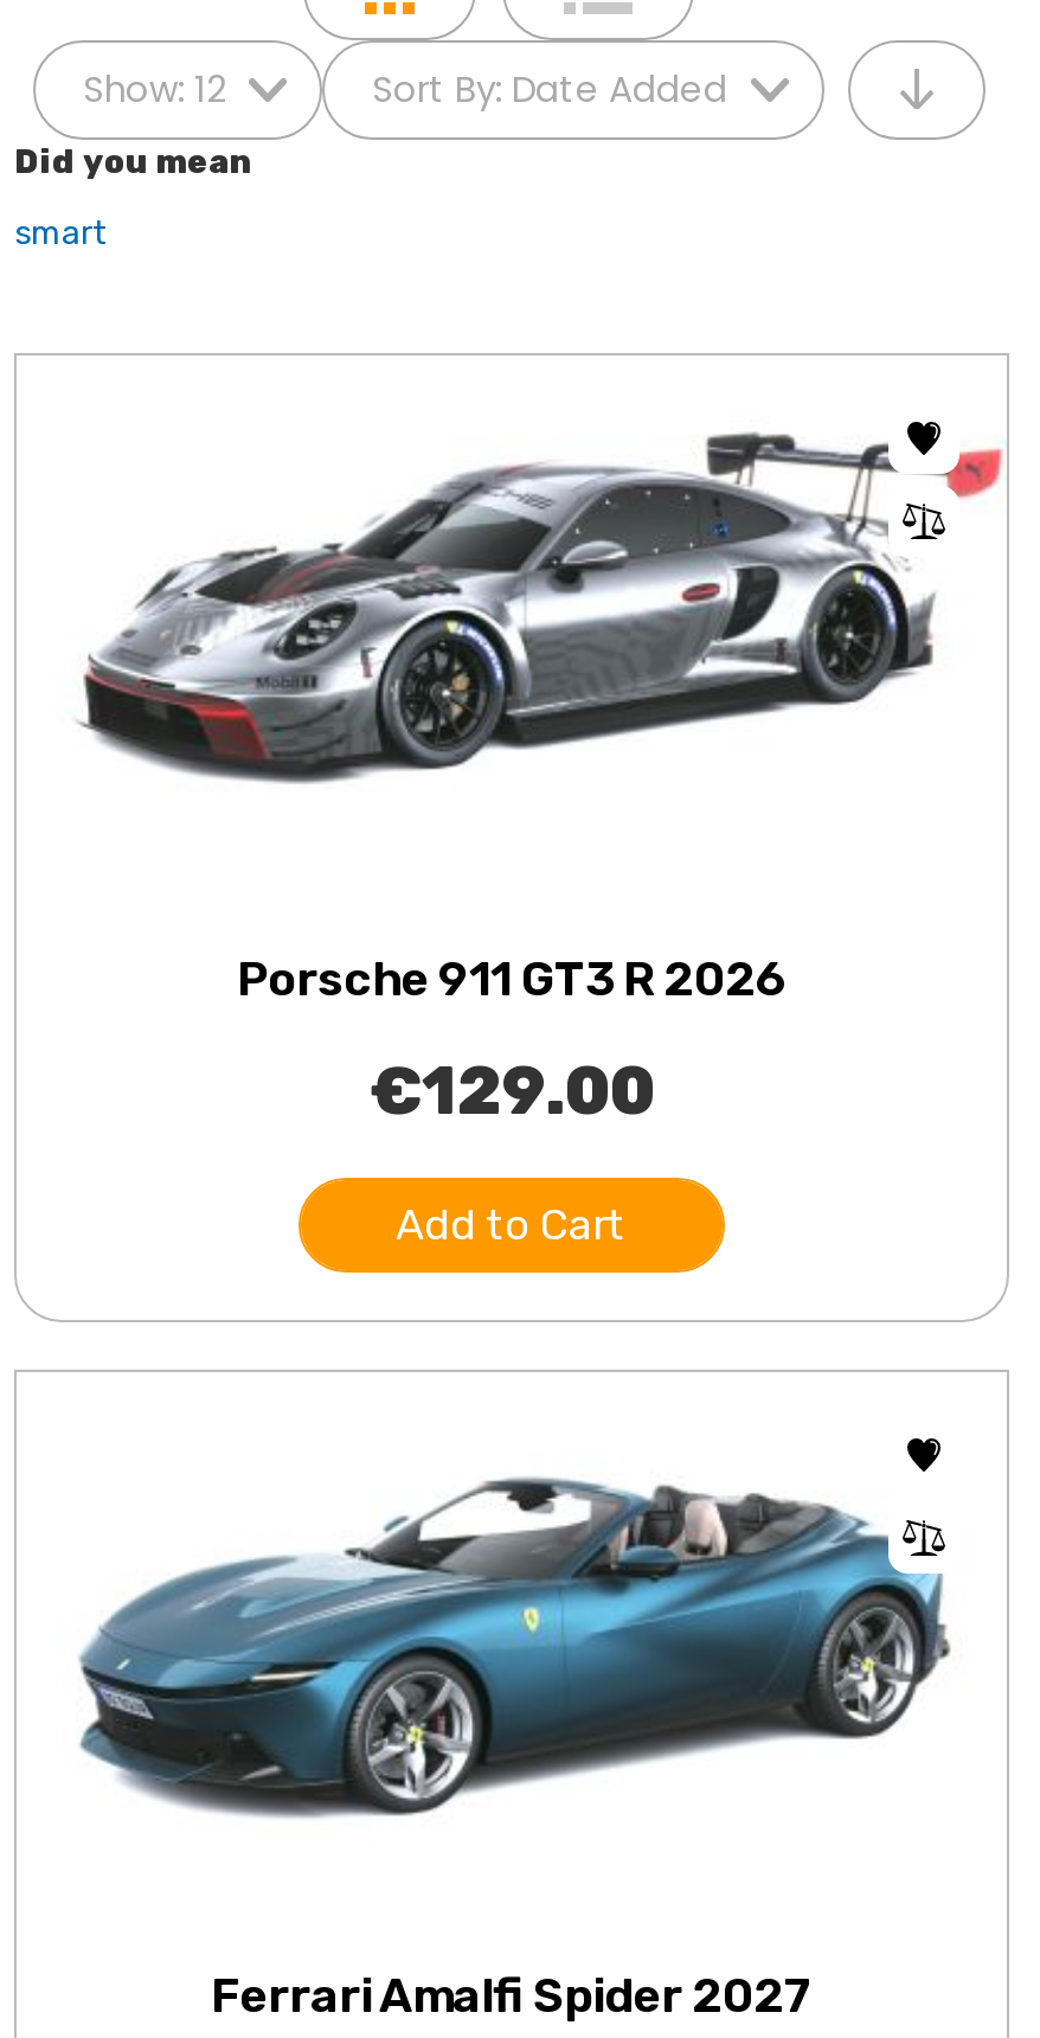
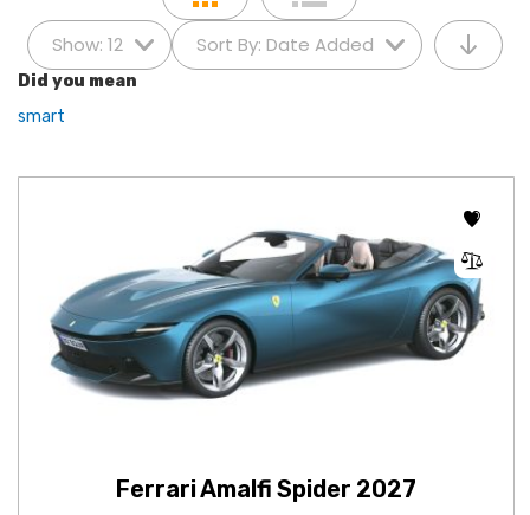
- [image]

- Porsche 911 GT3 R 2026
- €129.00
- Add to Cart
